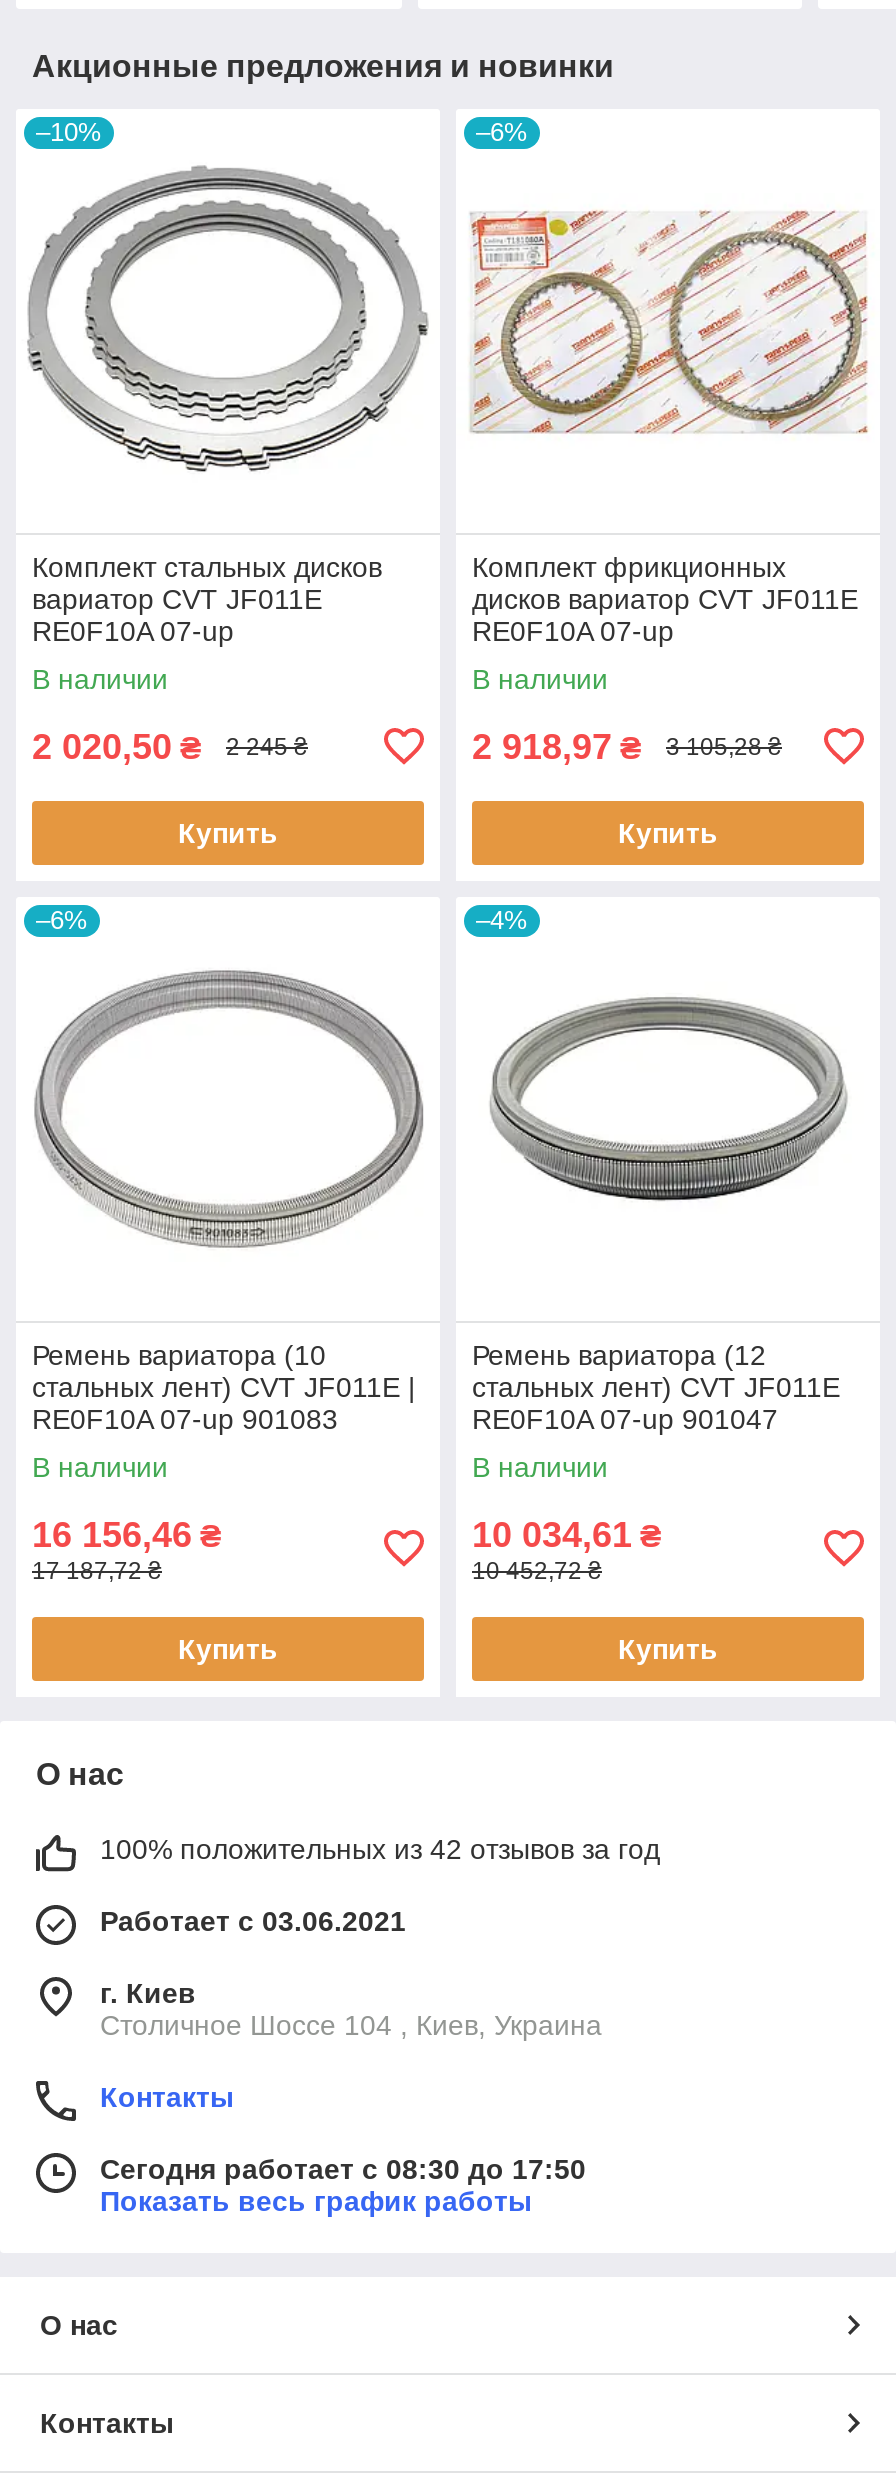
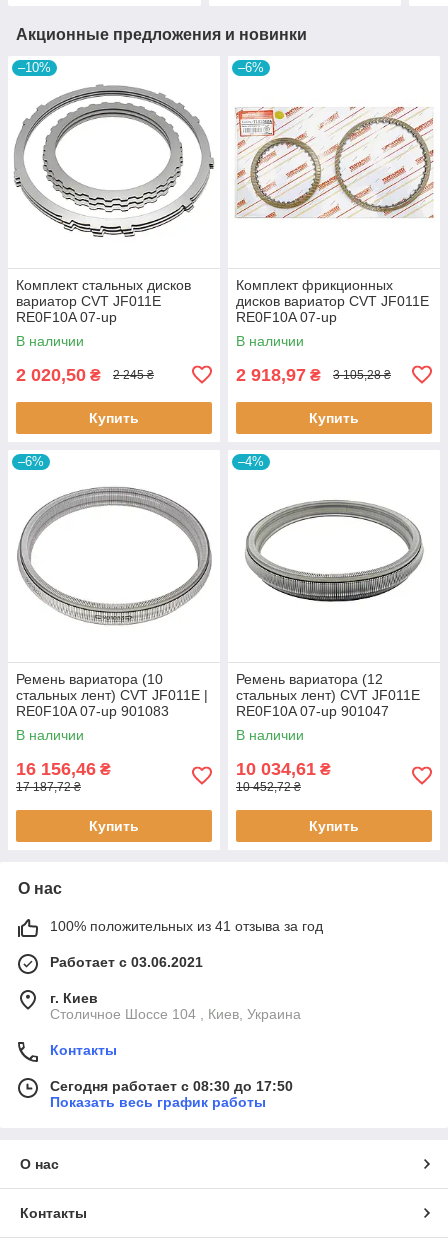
- 100% положительных из 42 отзывов за год
+ 100% положительных из 41 отзыва за год
